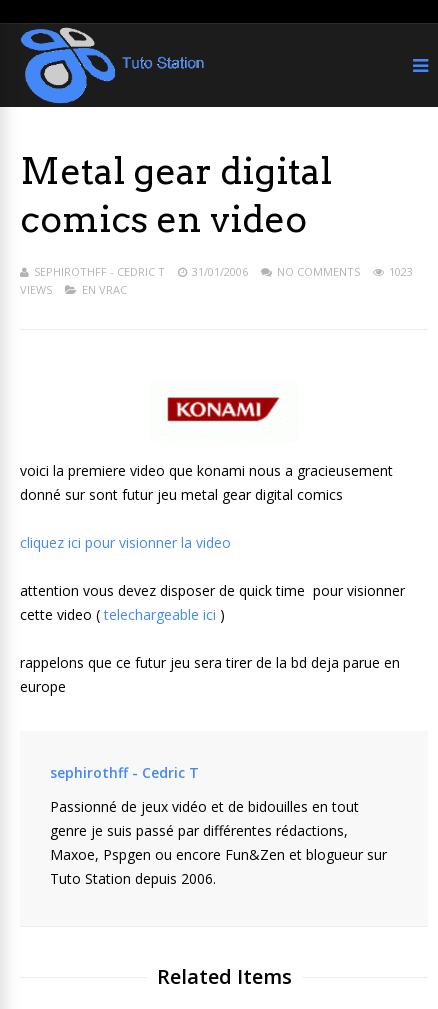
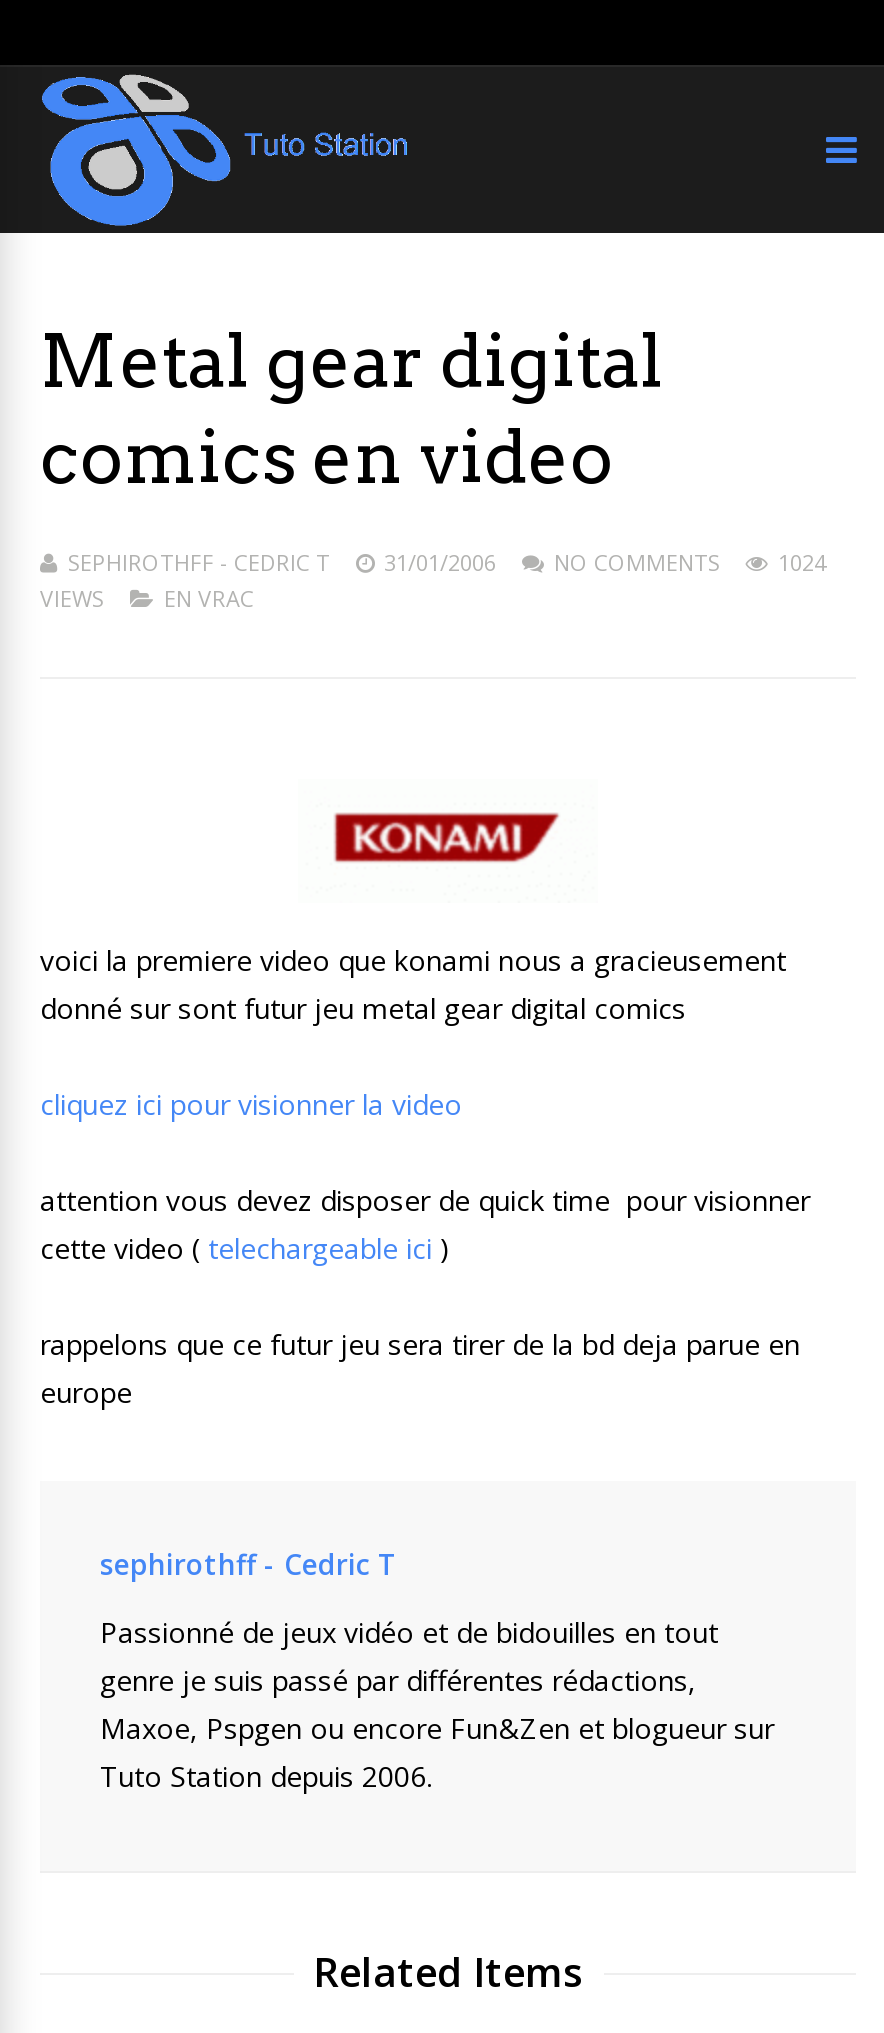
- SEPHIROTHFF - CEDRIC T 31/01/2006 NO COMMENTS 1023
+ SEPHIROTHFF - CEDRIC T 31/01/2006 NO COMMENTS 1024
